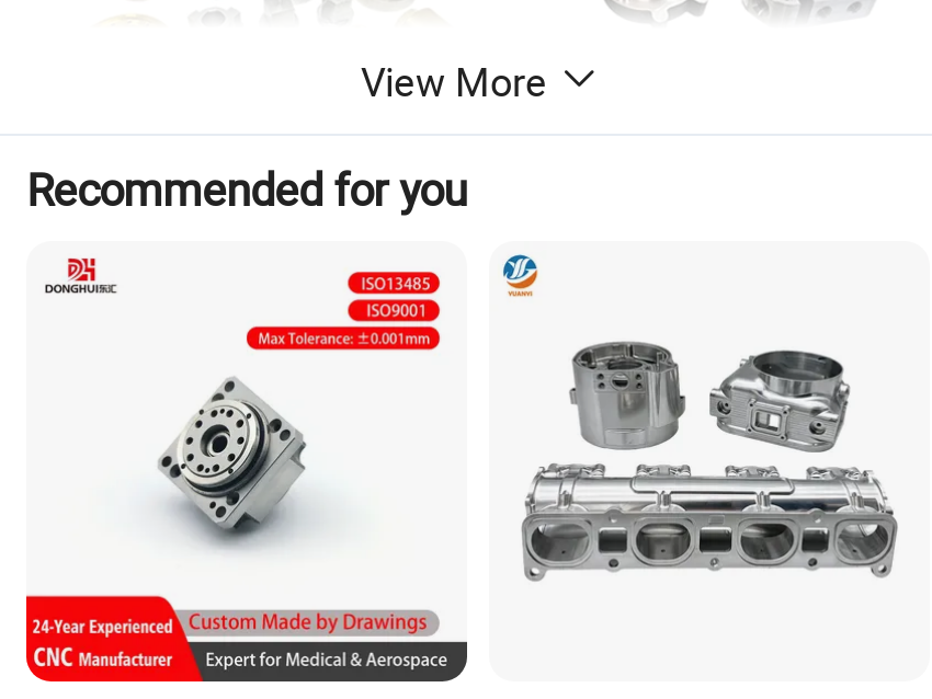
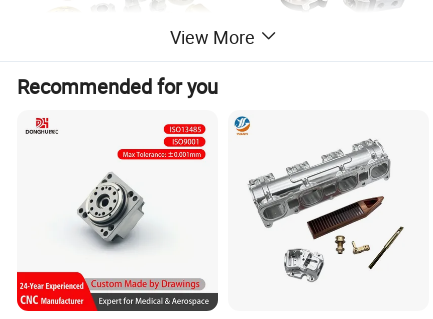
- [image]
+ [image]
